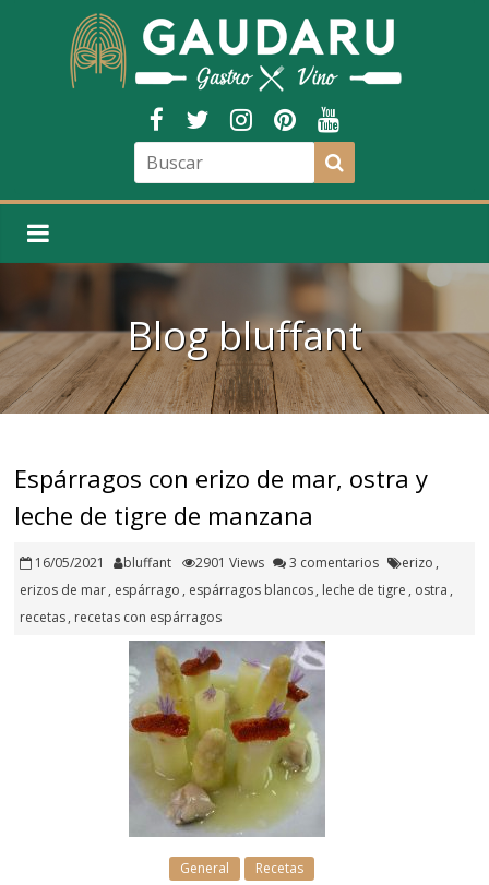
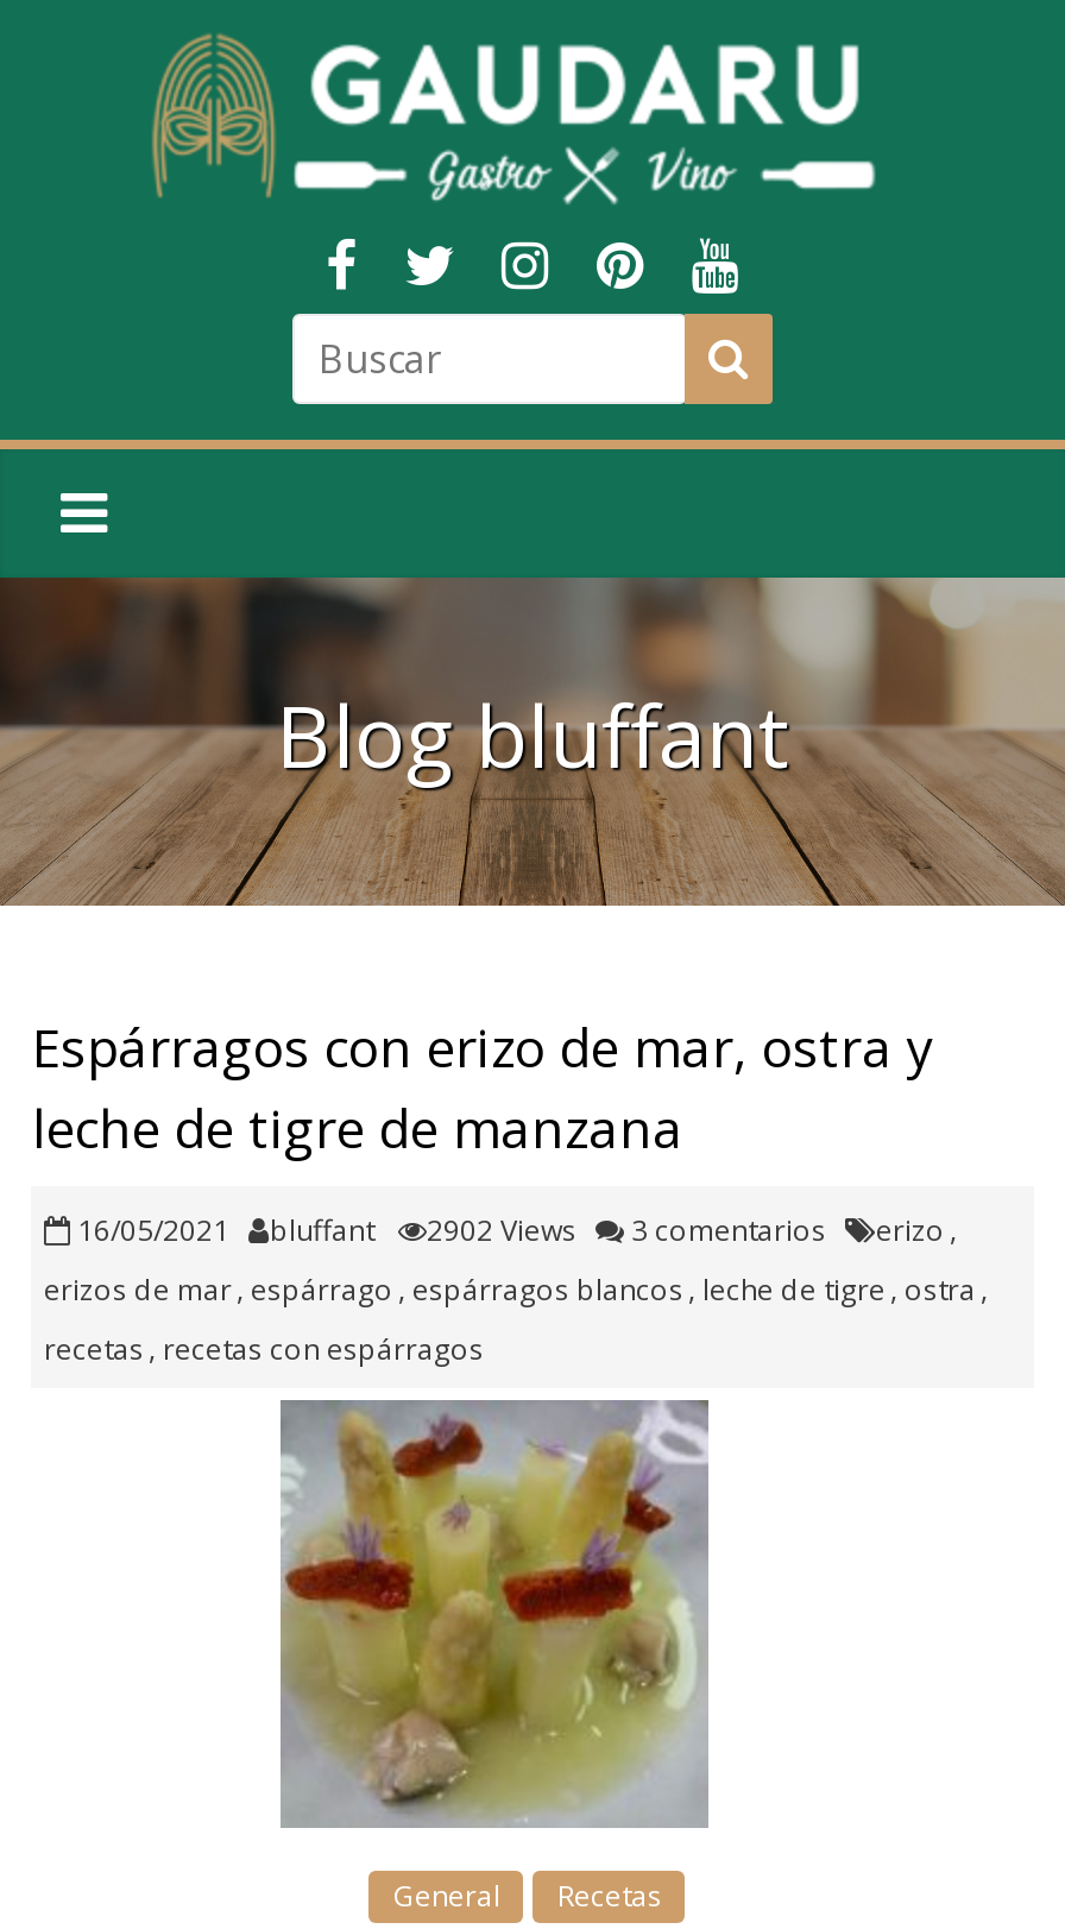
- 16/05/2021 bluffant 2901 Views 3 comentarios erizo ,
+ 16/05/2021 bluffant 2902 Views 3 comentarios erizo ,
